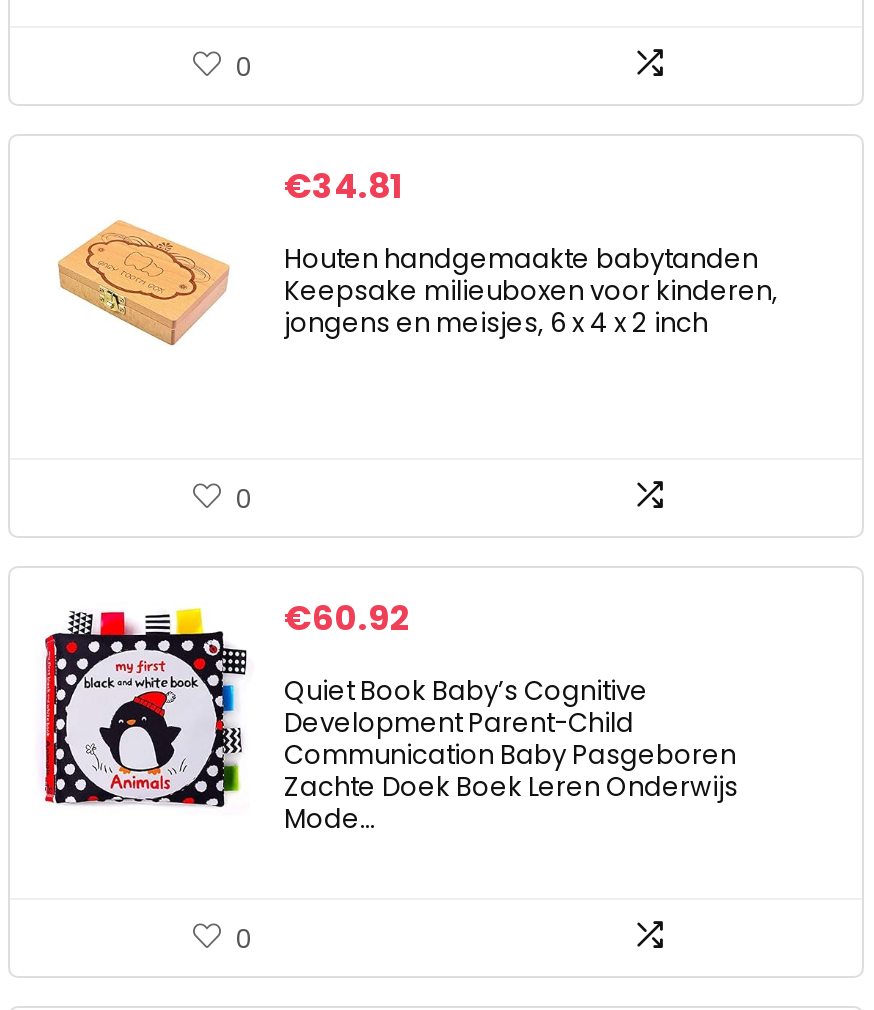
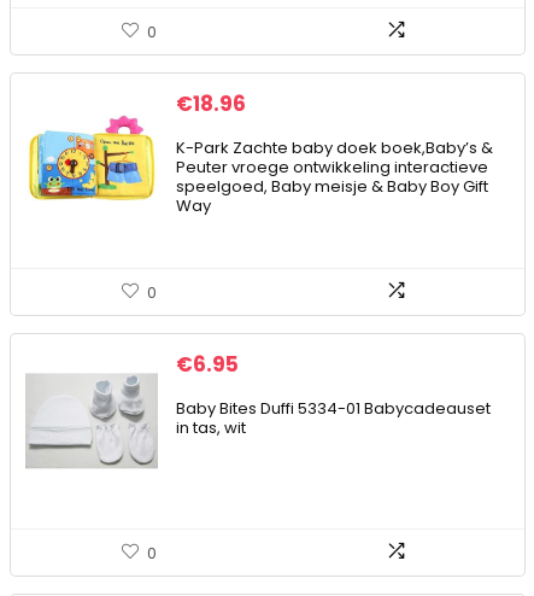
- [image]
- €34.81
+ [image]
+ €18.96

- Houten handgemaakte babytanden
- Keepsake milieuboxen voor kinderen,
- jongens en meisjes, 6 x 4 x 2 inch
+ K-Park Zachte baby doek boek,Baby’s &
+ Peuter vroege ontwikkeling interactieve
+ speelgoed, Baby meisje & Baby Boy Gift
+ Way

- [image]
- €60.92
+ [image]
+ €6.95

- Quiet Book Baby’s Cognitive
- Development Parent-Child
- Communication Baby Pasgeboren
- Zachte Doek Boek Leren Onderwijs
- Mode…
+ Baby Bites Duffi 5334-01 Babycadeauset
+ in tas, wit
